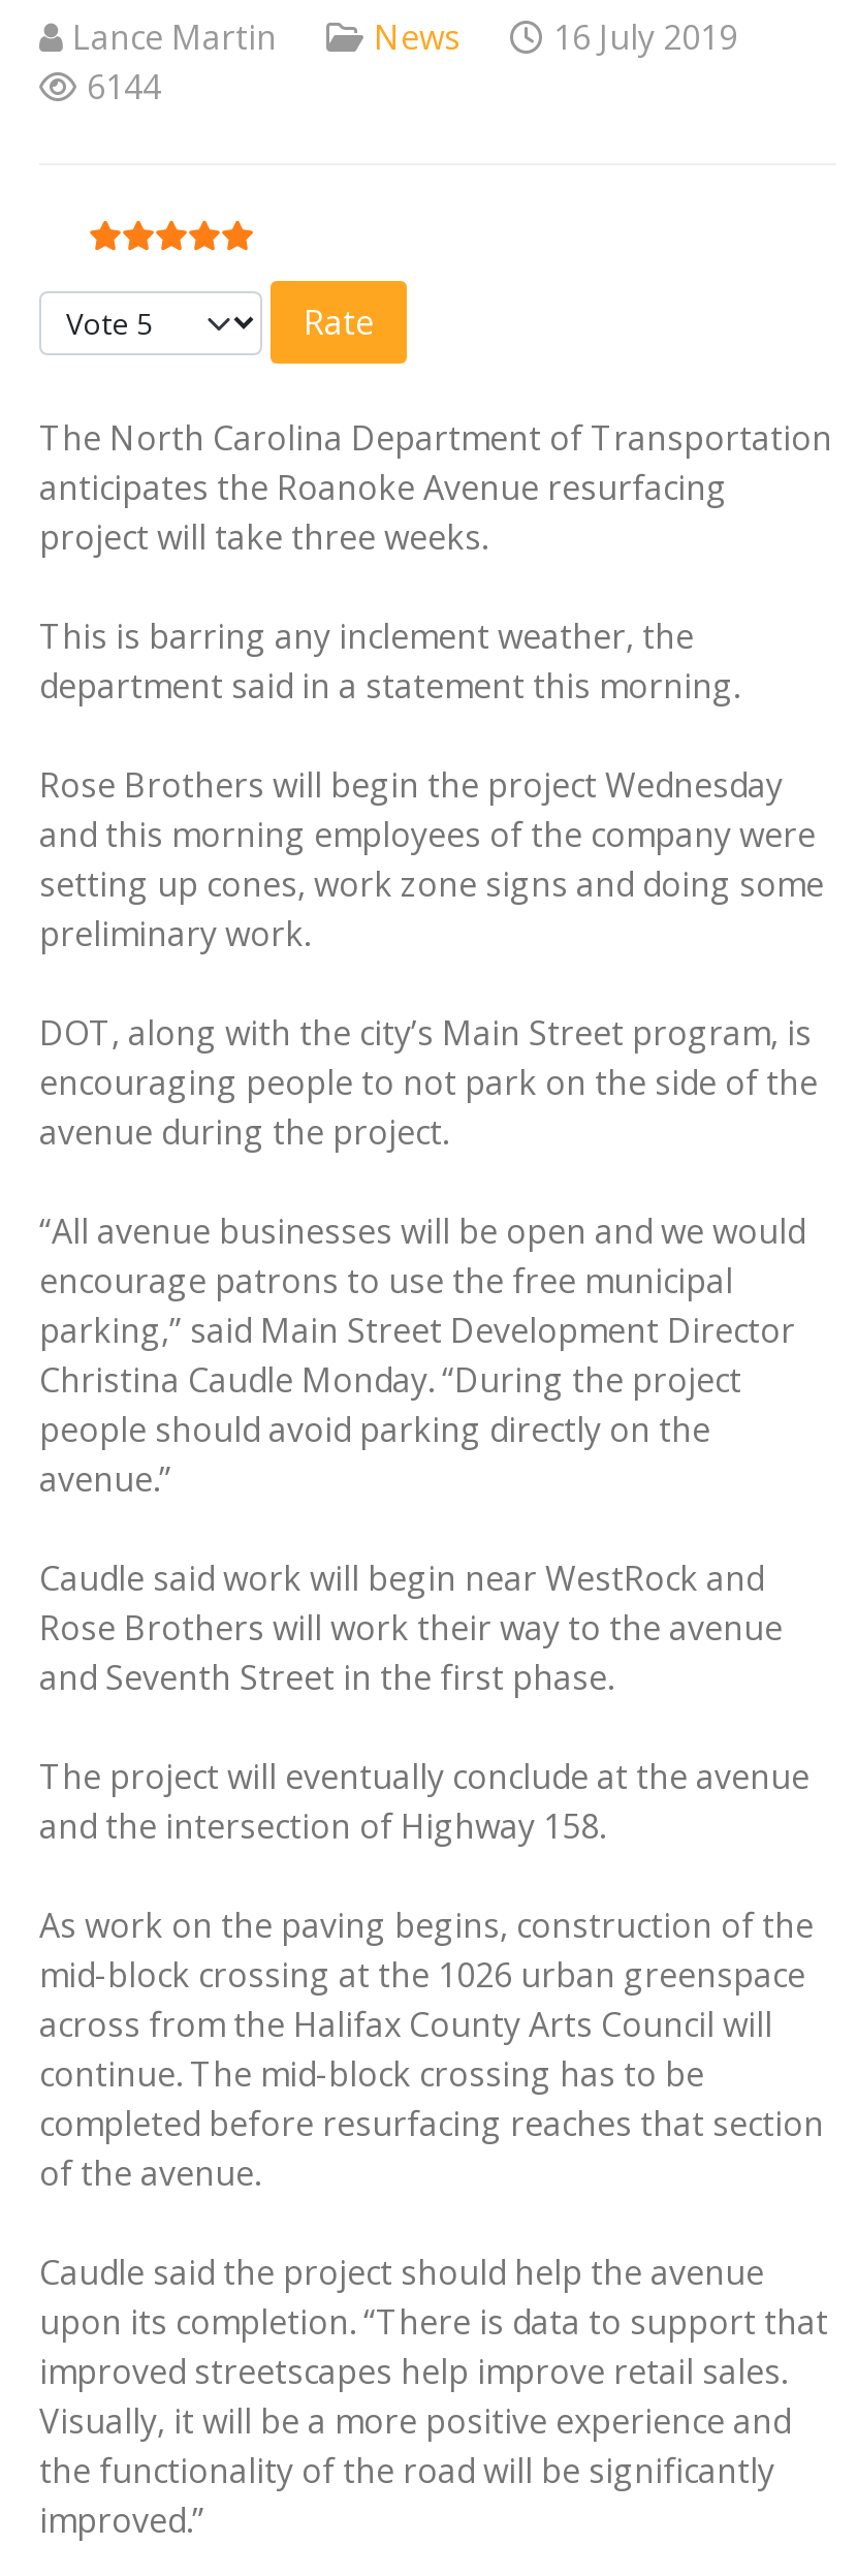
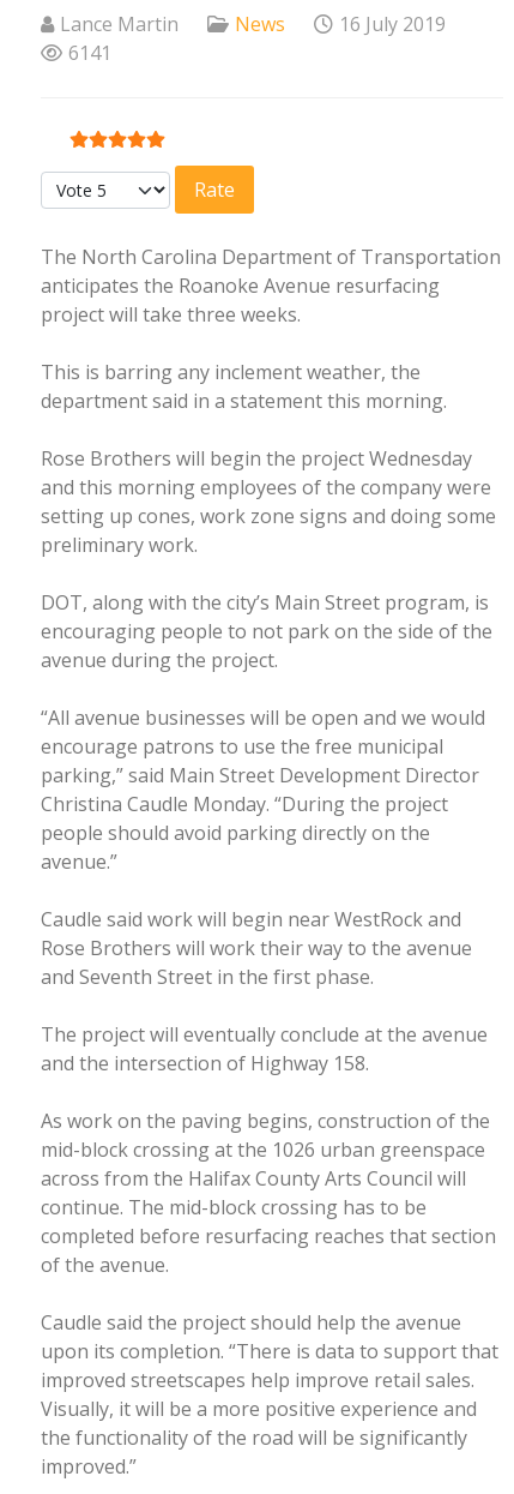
- 6144
+ 6141
